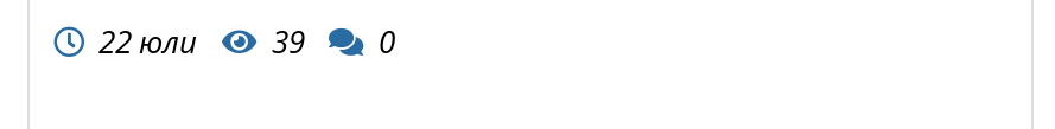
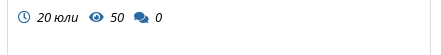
- 22 юли
- 39
+ 20 юли
+ 50
